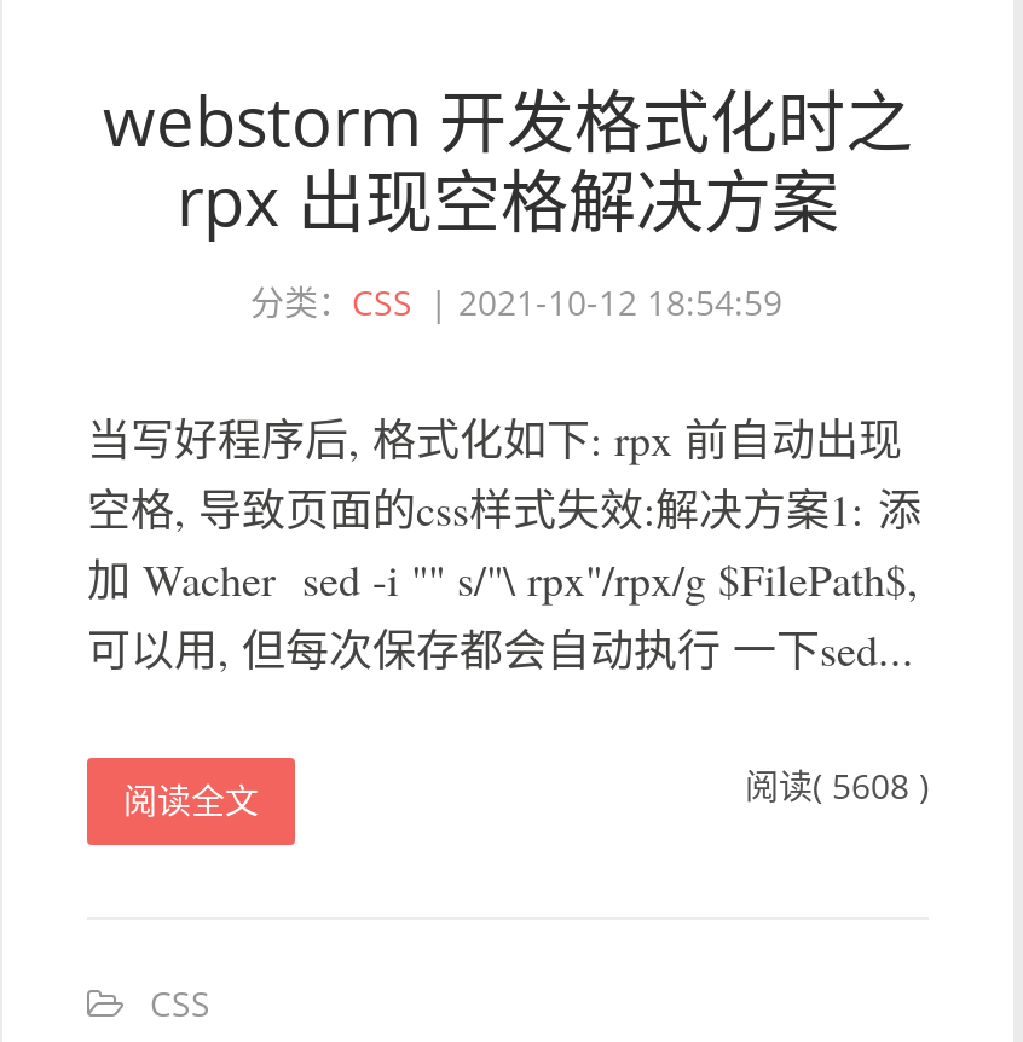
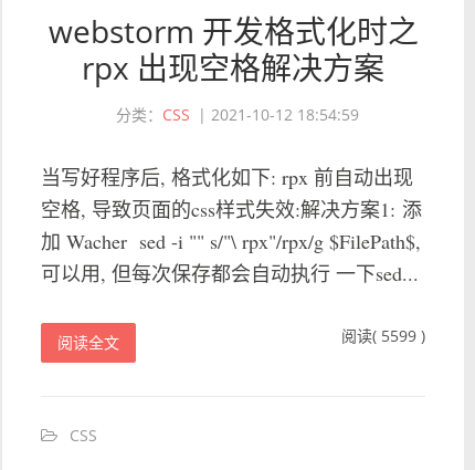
- 阅读( 5608 )
+ 阅读( 5599 )
